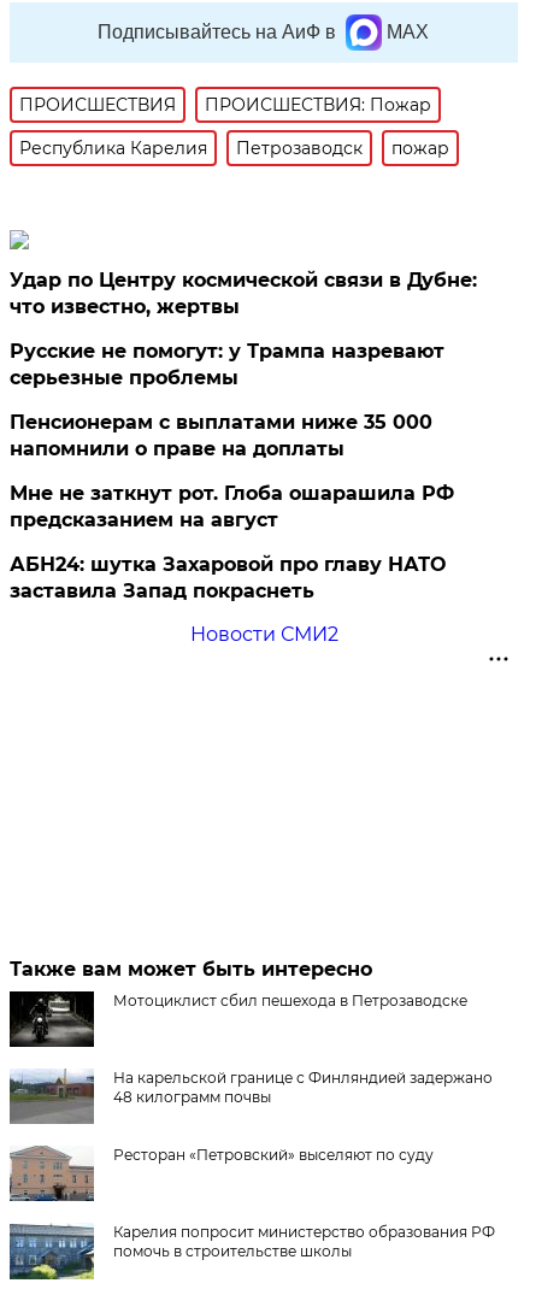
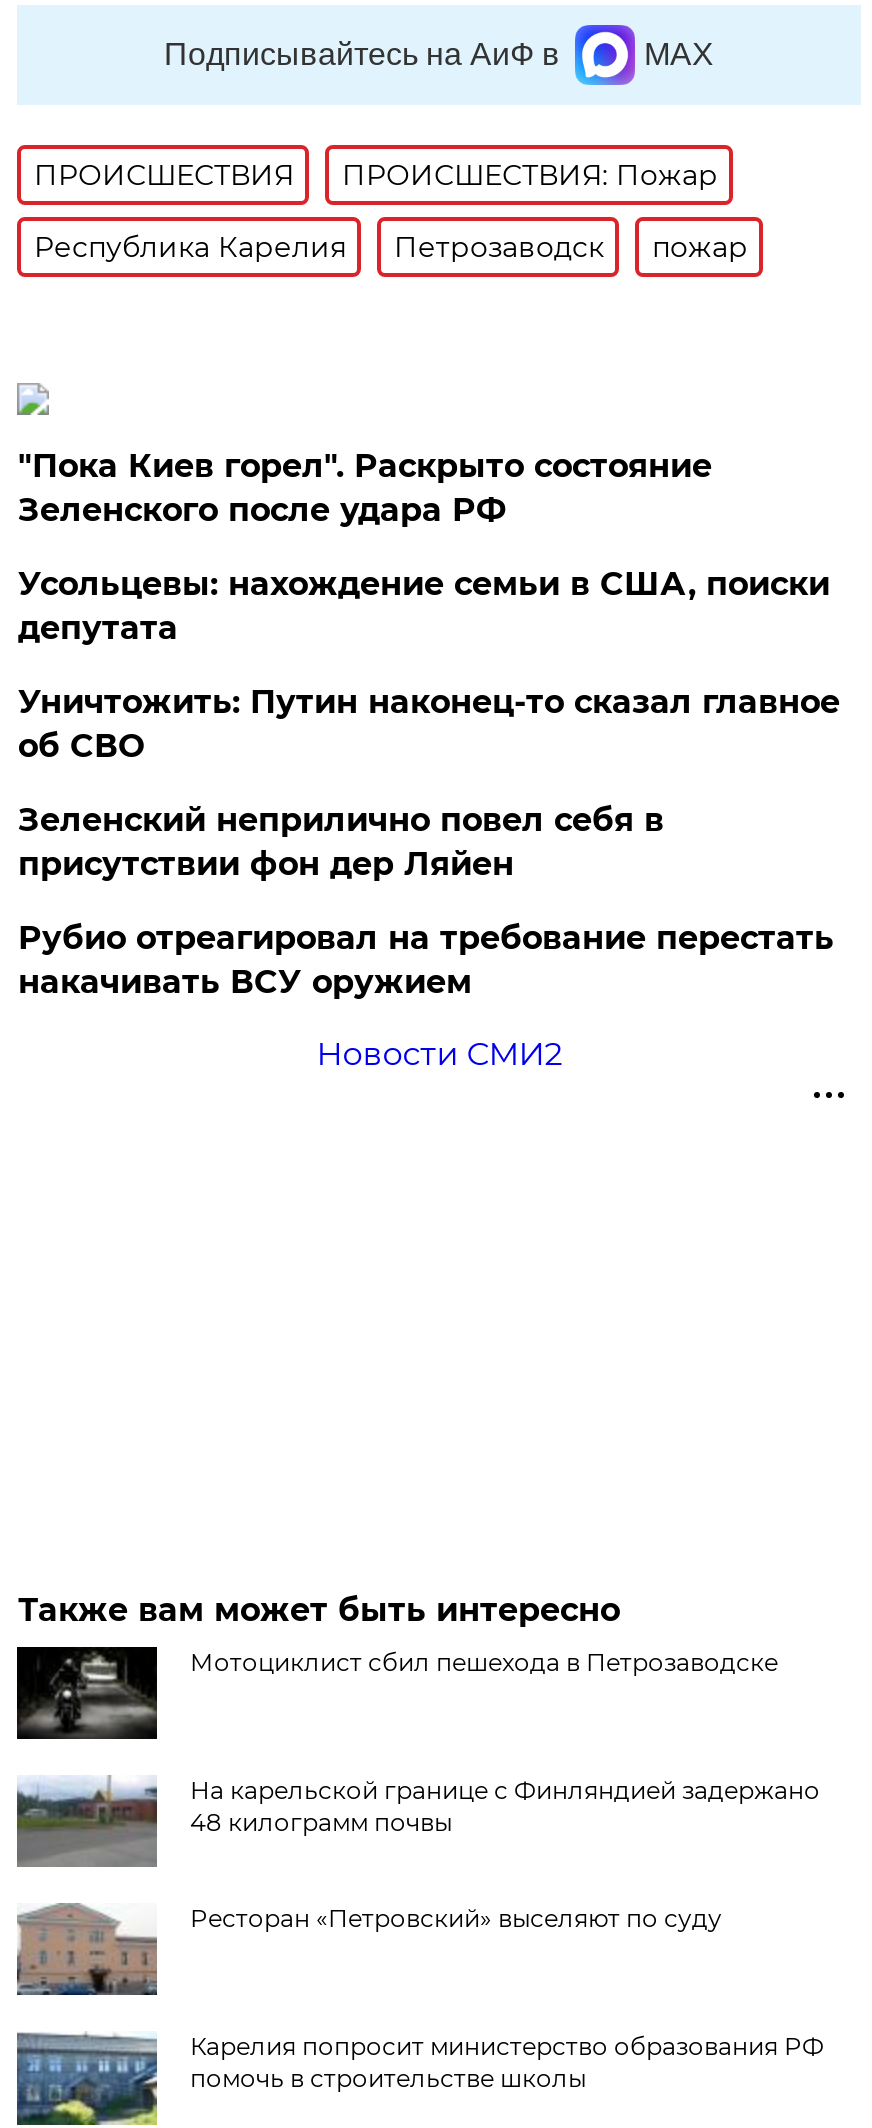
- Удар по Центру космической связи в Дубне:
- что известно, жертвы
+ "Пока Киев горел". Раскрыто состояние
+ Зеленского после удара РФ

- Русские не помогут: у Трампа назревают
- серьезные проблемы
+ Усольцевы: нахождение семьи в США, поиски
+ депутата

- Пенсионерам с выплатами ниже 35 000
- напомнили о праве на доплаты
+ Уничтожить: Путин наконец-то сказал главное
+ об СВО

- Мне не заткнут рот. Глоба ошарашила РФ
- предсказанием на август
+ Зеленский неприлично повел cебя в
+ присутствии фон дер Ляйен

- АБН24: шутка Захаровой про главу НАТО
- заставила Запад покраснеть
+ Рубио отреагировал на требование перестать
+ накачивать ВСУ оружием
